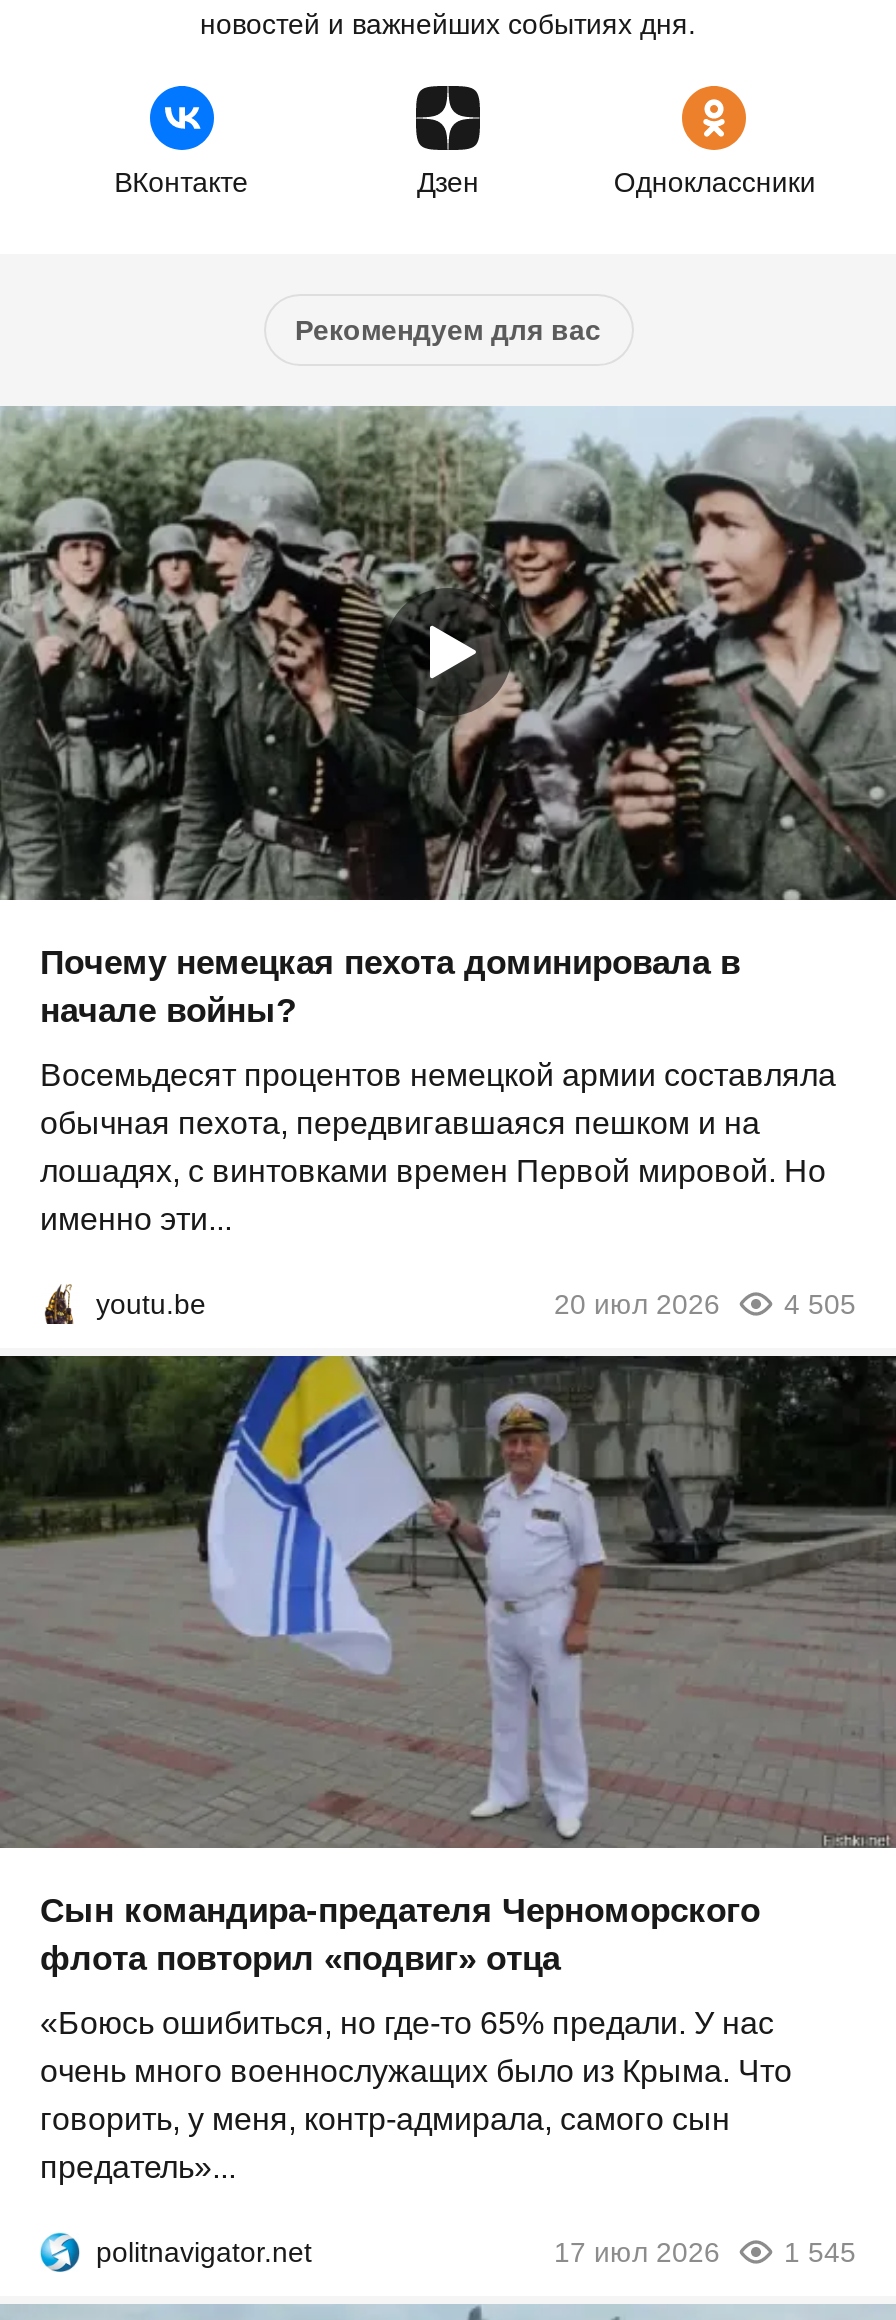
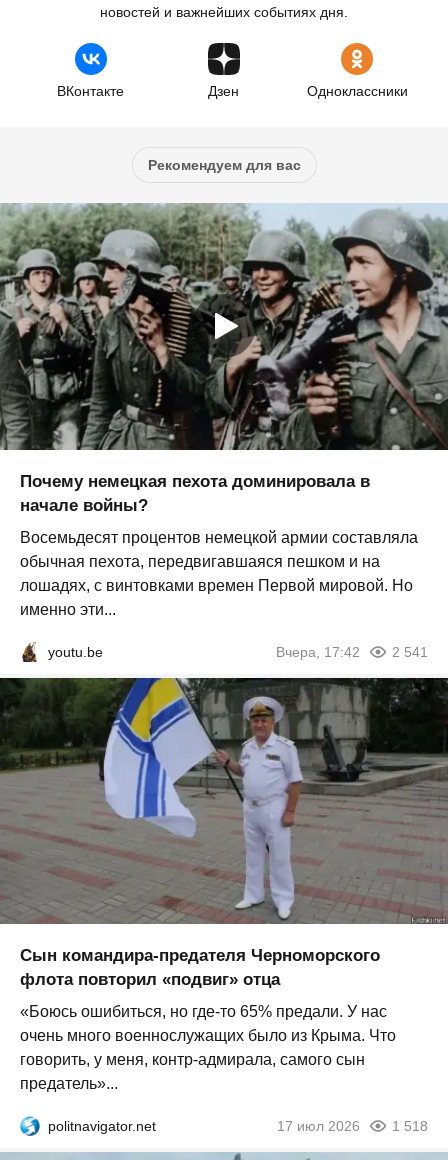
- 20 июл 2026
- 4 505
+ Вчера, 17:42
+ 2 541

- 17 июл 2026 1 545
+ 17 июл 2026 1 518
